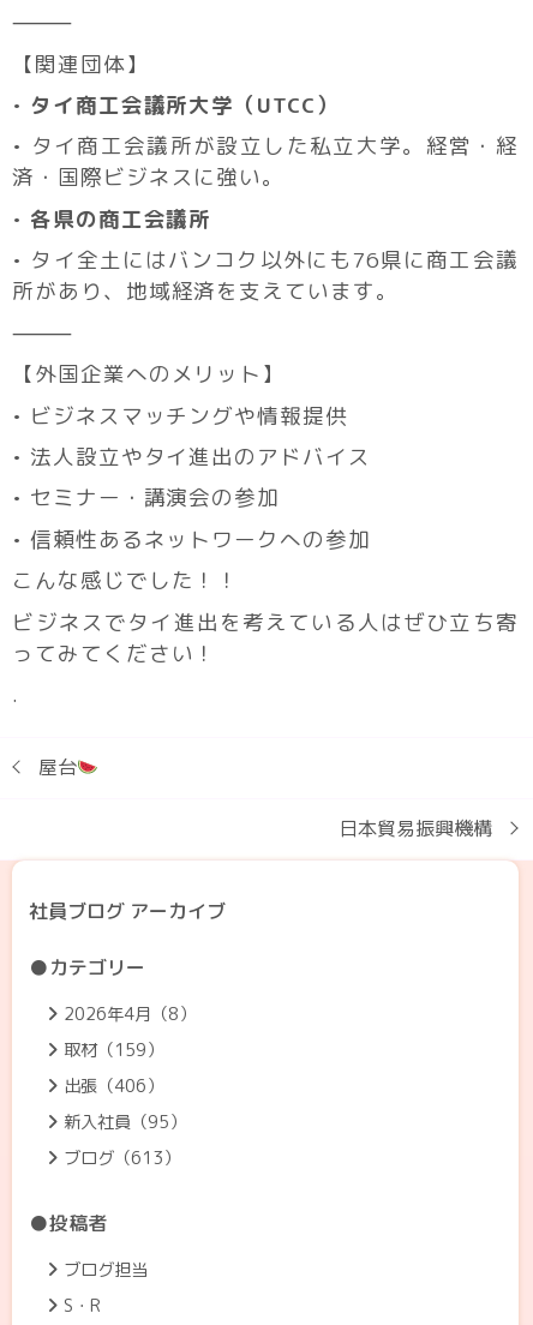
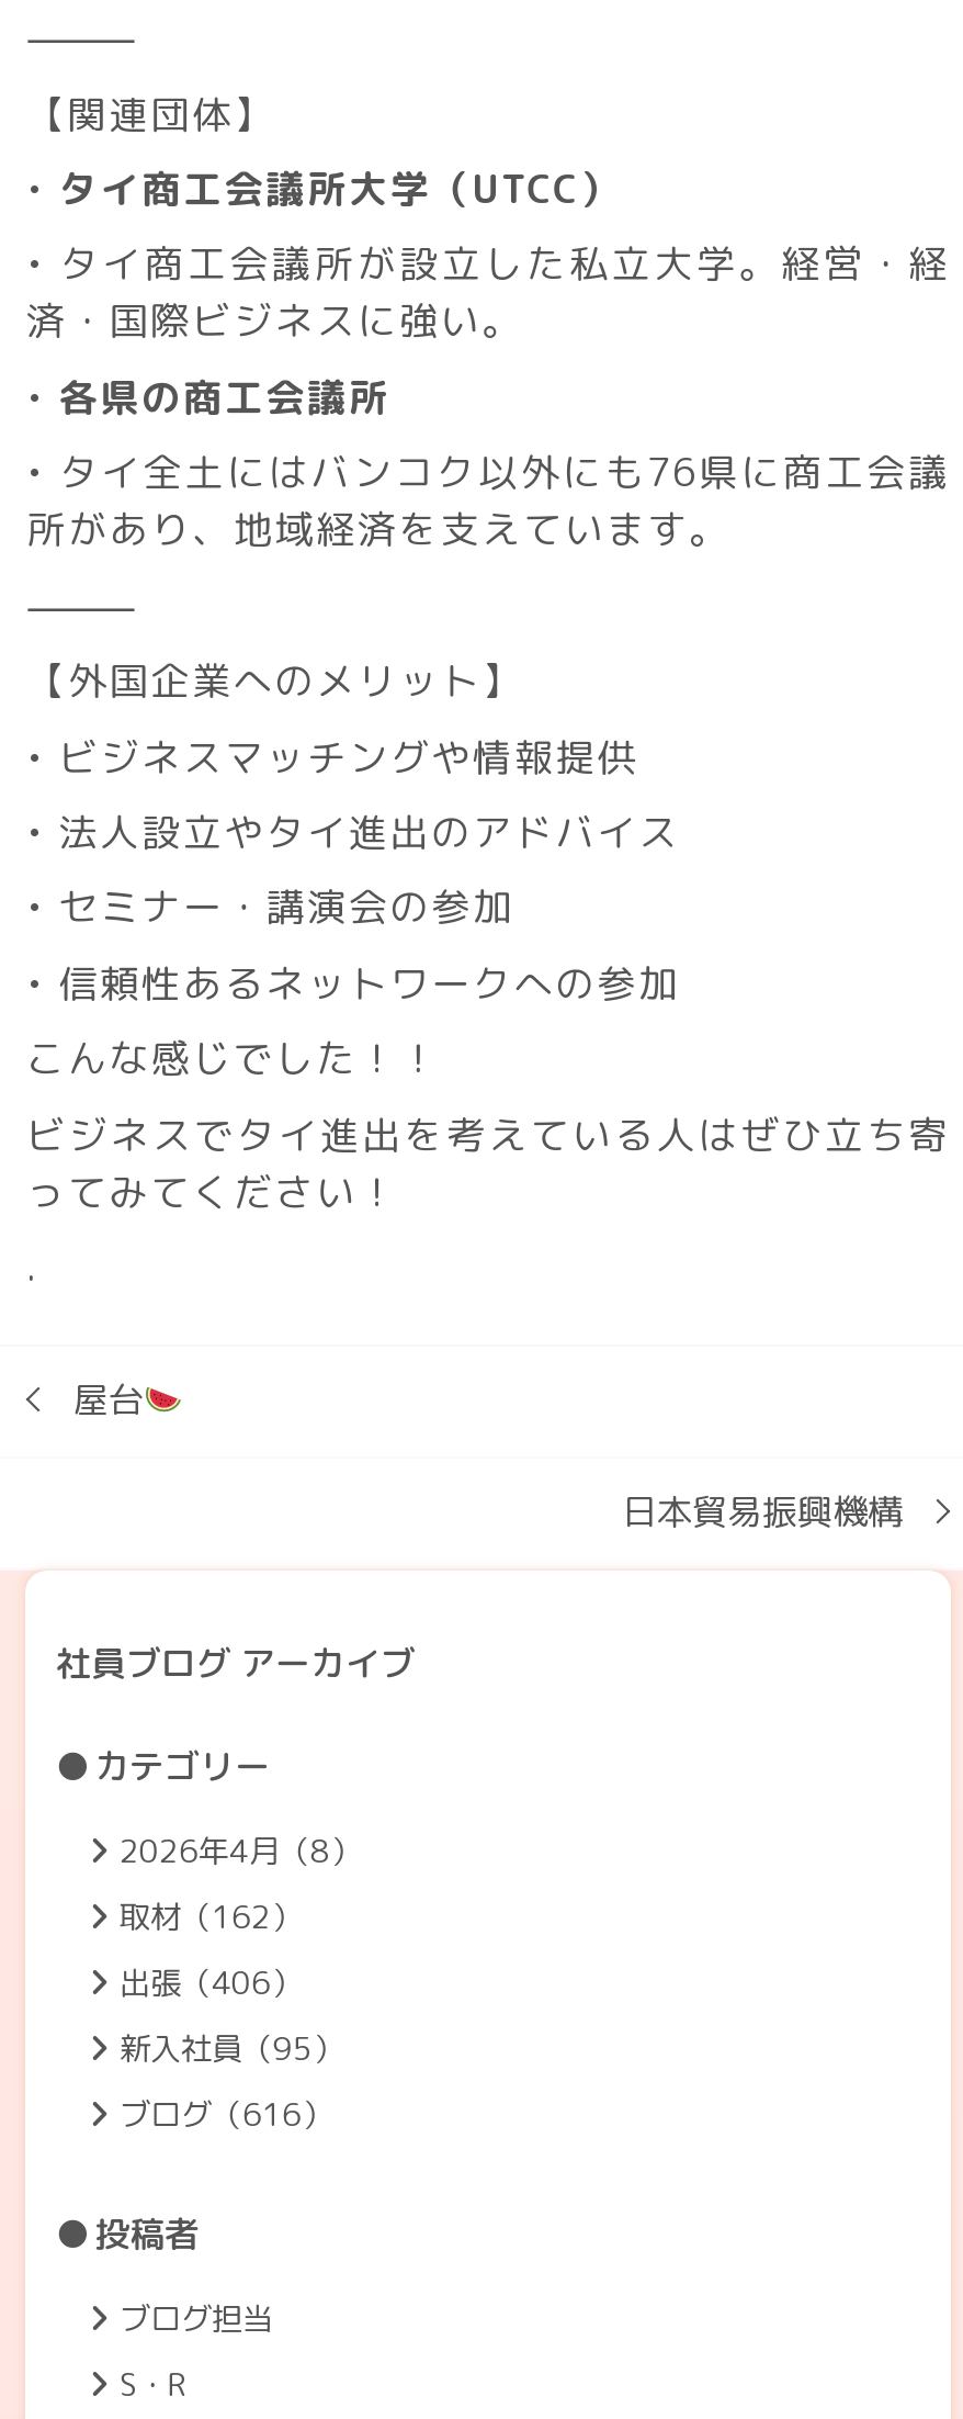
- 取材（159）
+ 取材（162）

- ブログ（613）
+ ブログ（616）
